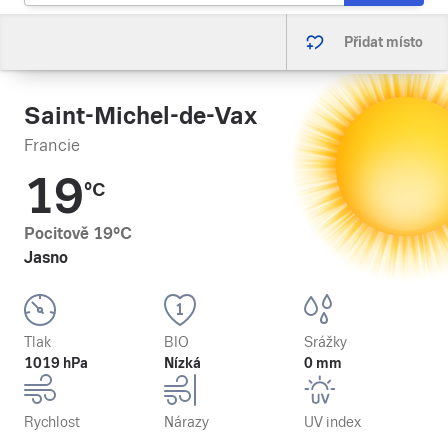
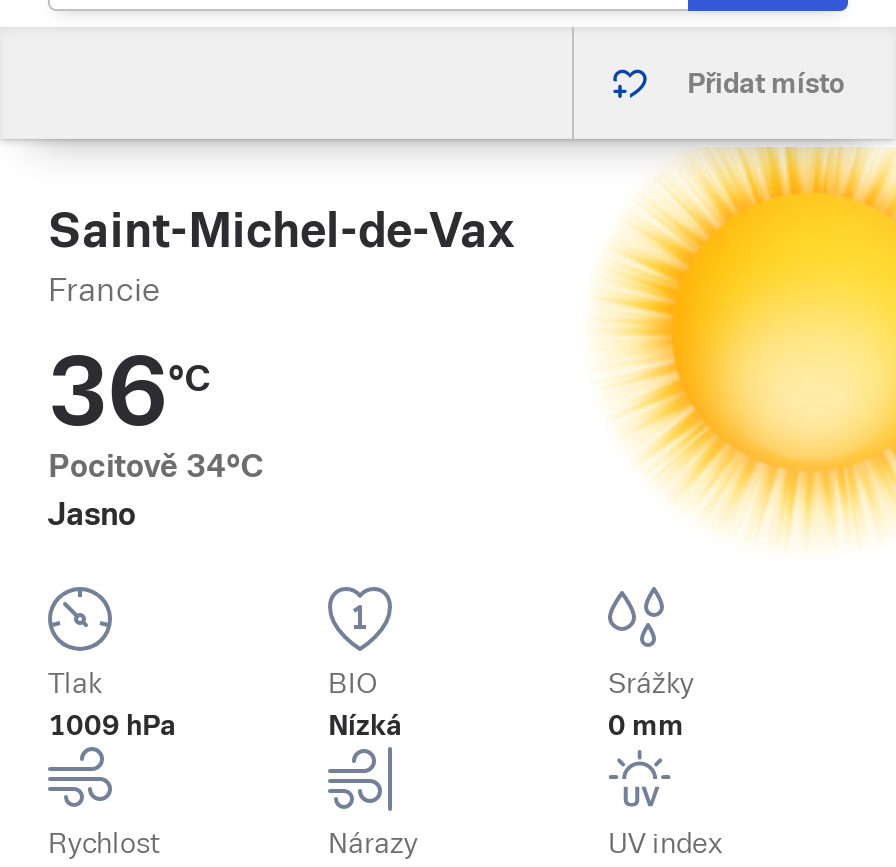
- 19°C
+ 36°C

- Pocitově 19°C
+ Pocitově 34°C

- 1019 hPa
+ 1009 hPa
